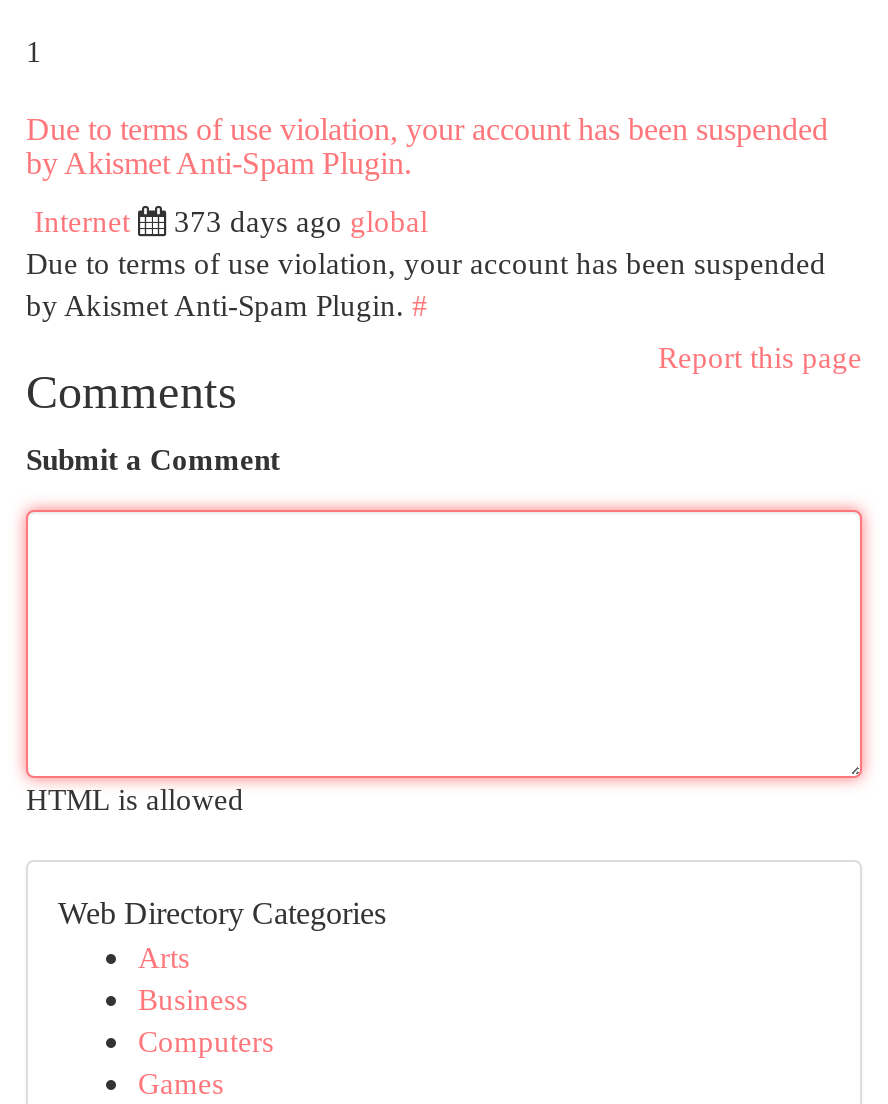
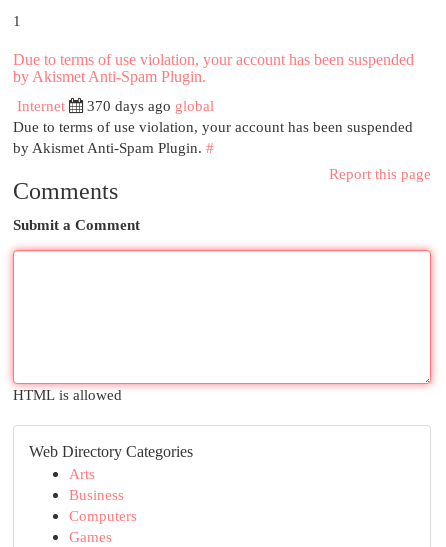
- 373 days ago global
+ 370 days ago global
